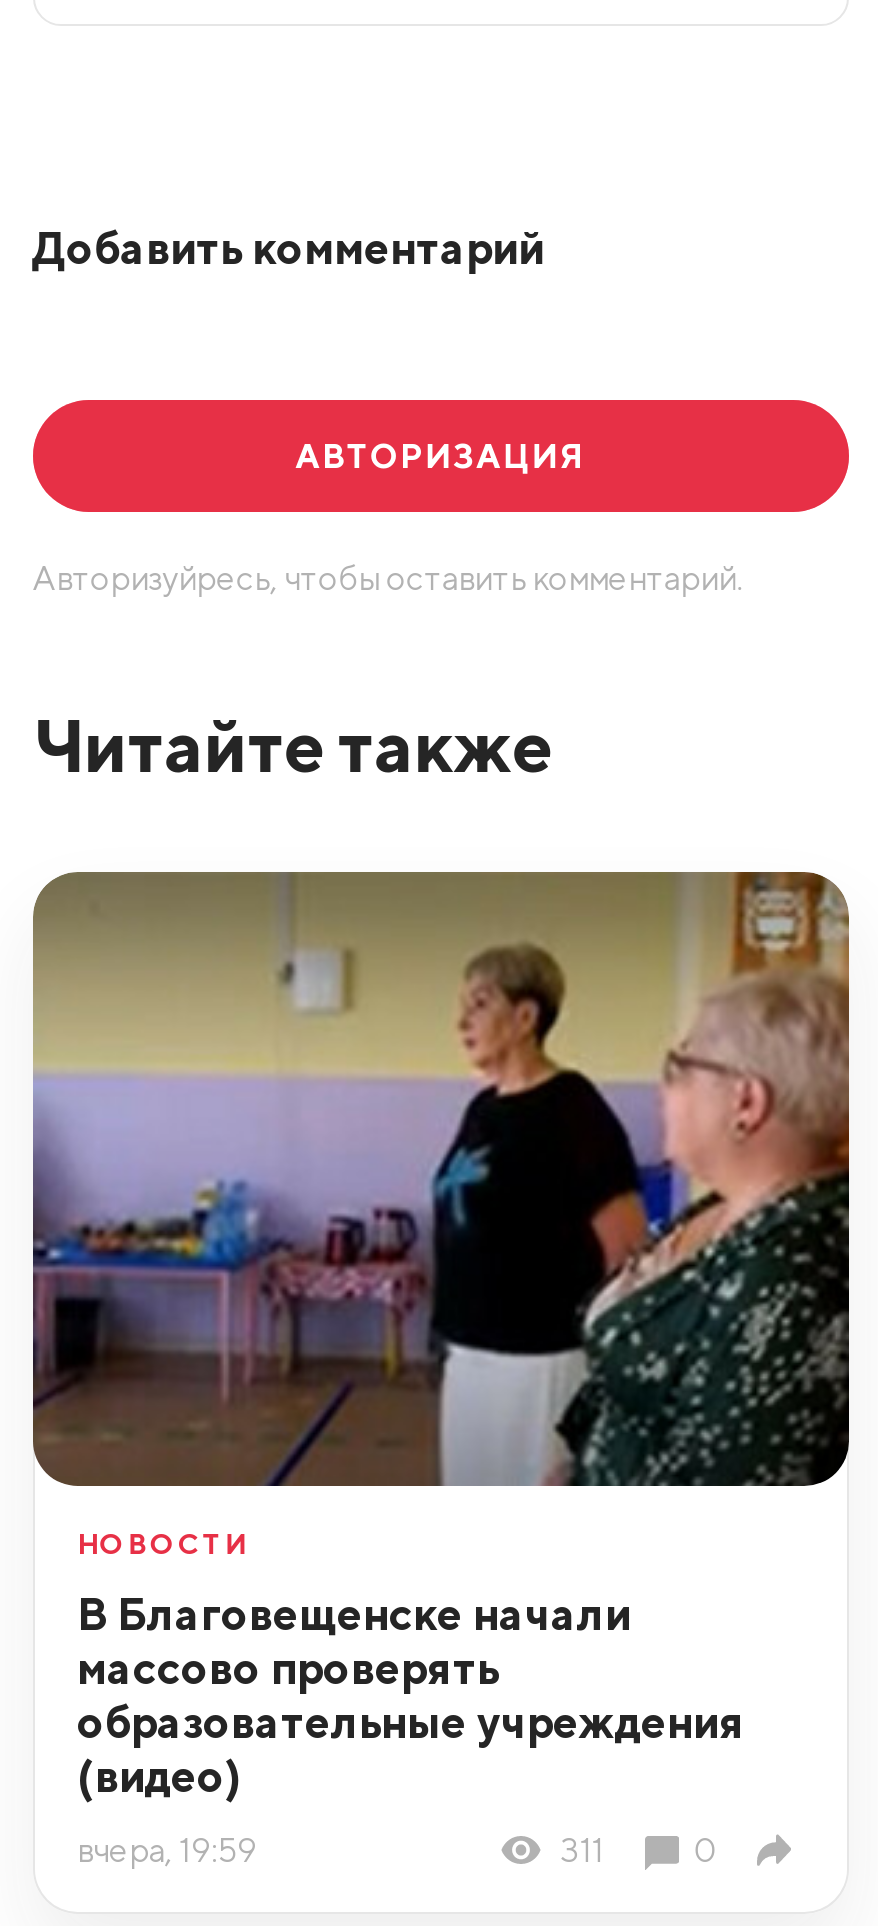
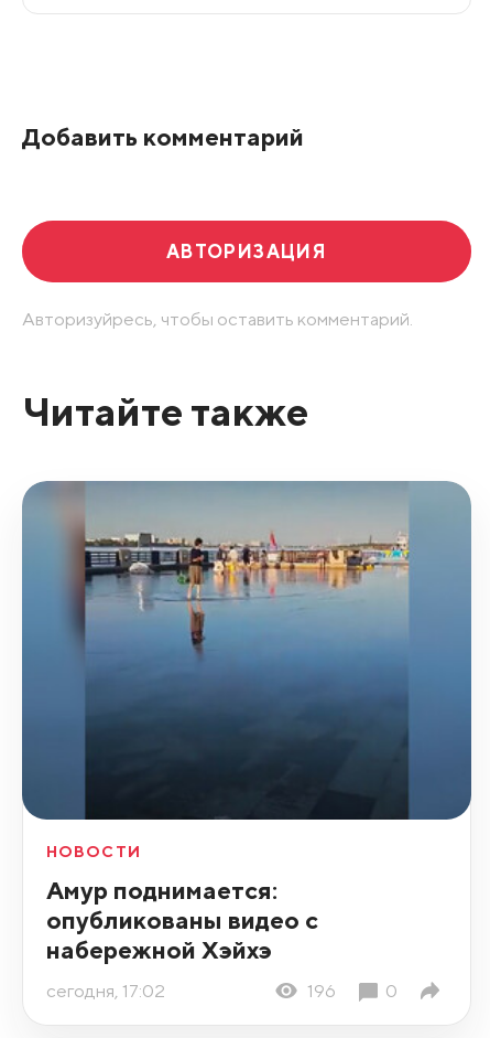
- [image]
+ [image]

- В Благовещенске начали
- массово проверять
- образовательные учреждения
- (видео)
+ Амур поднимается:
+ опубликованы видео с
+ набережной Хэйхэ

- вчера, 19:59
- 311
+ сегодня, 17:02
+ 196
